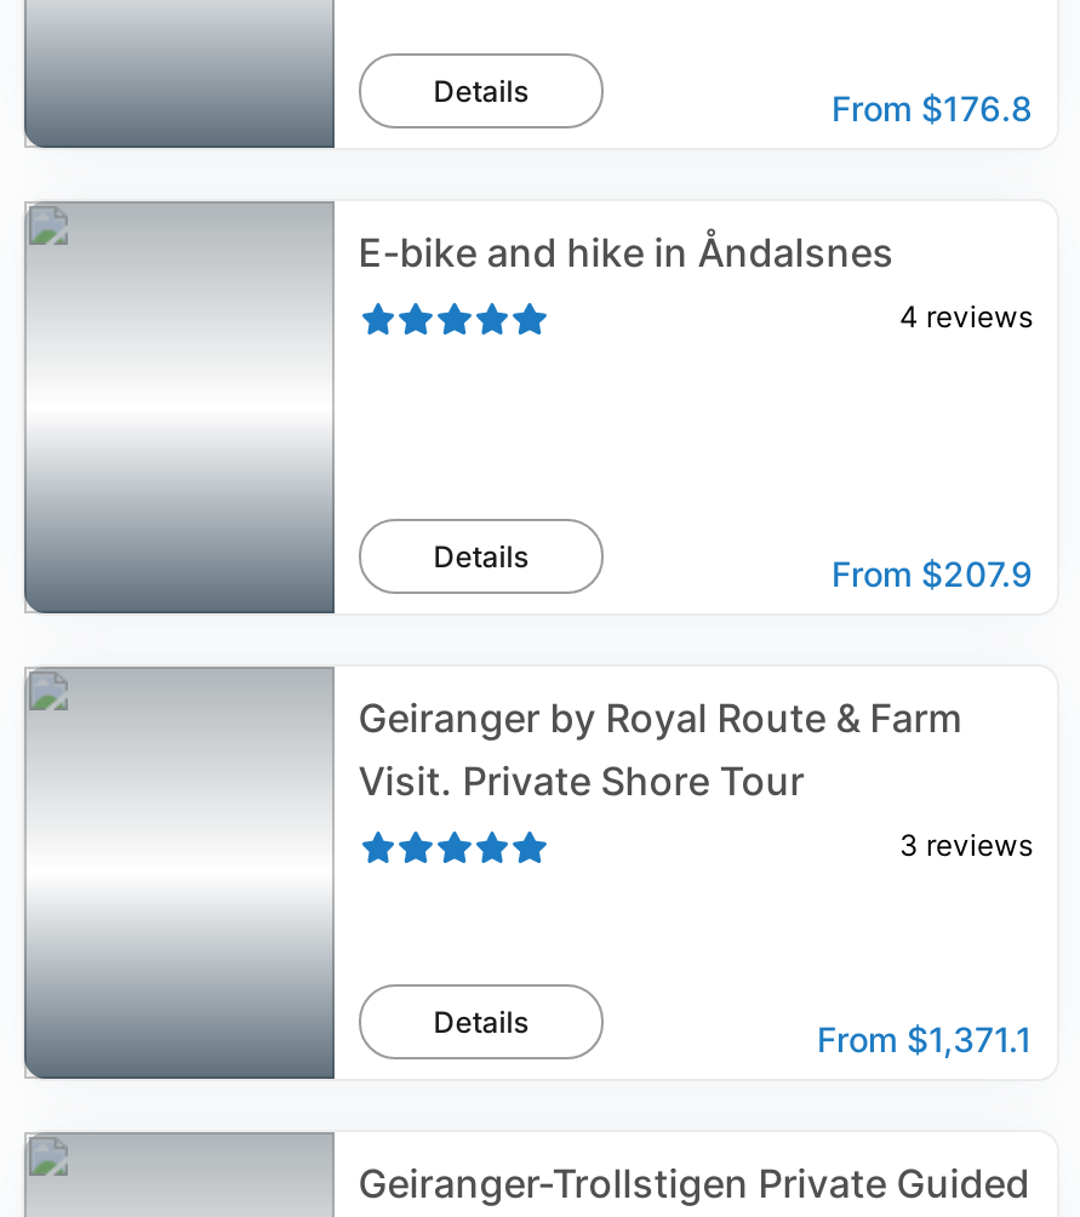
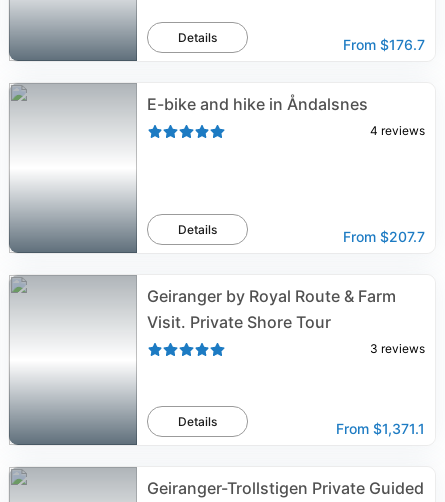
- From $176.8
+ From $176.7

- From $207.9
+ From $207.7
